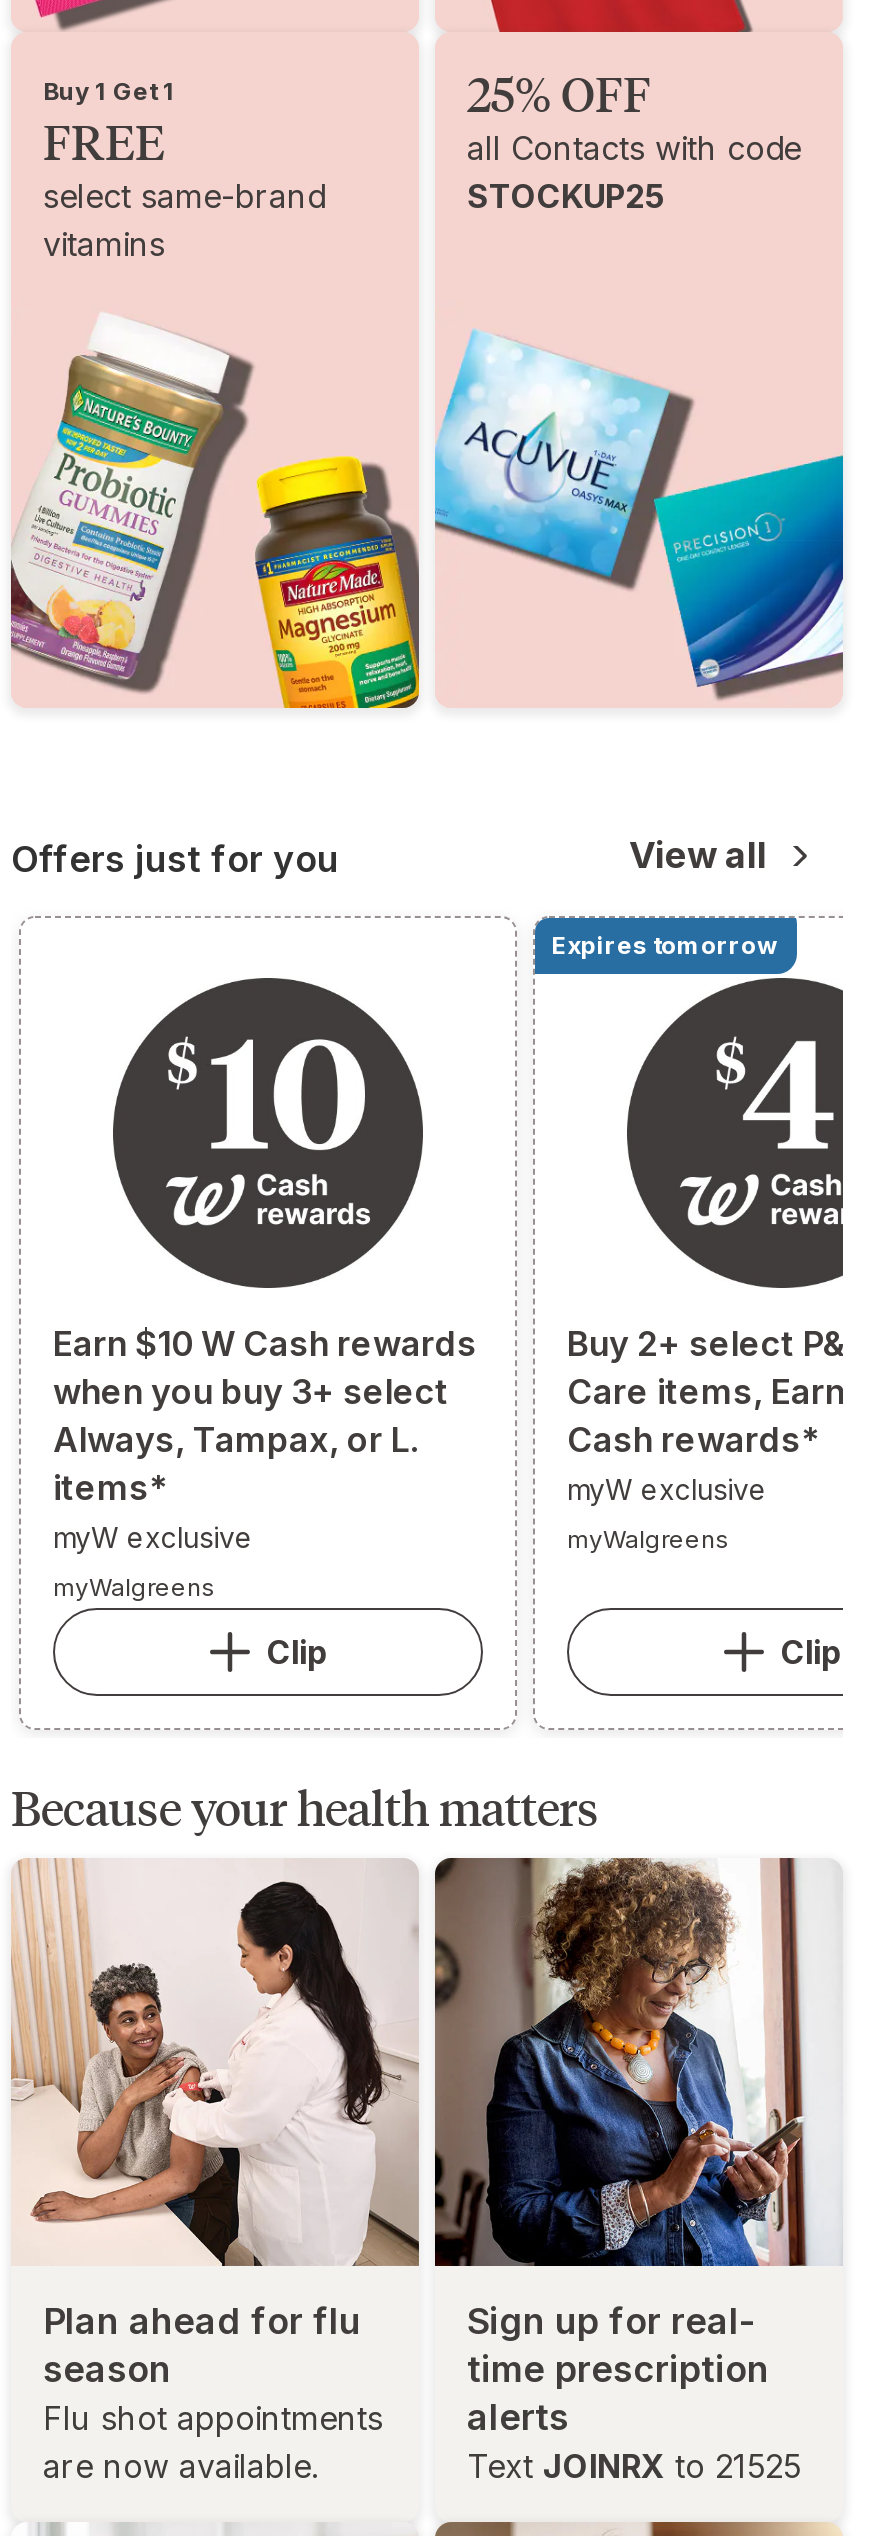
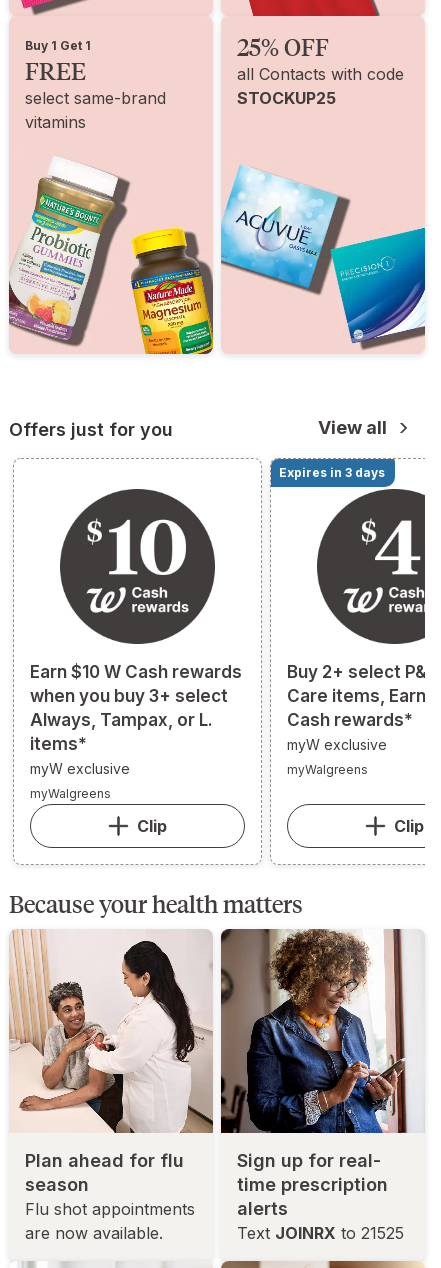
- Expires tomorrow
+ Expires in 3 days
